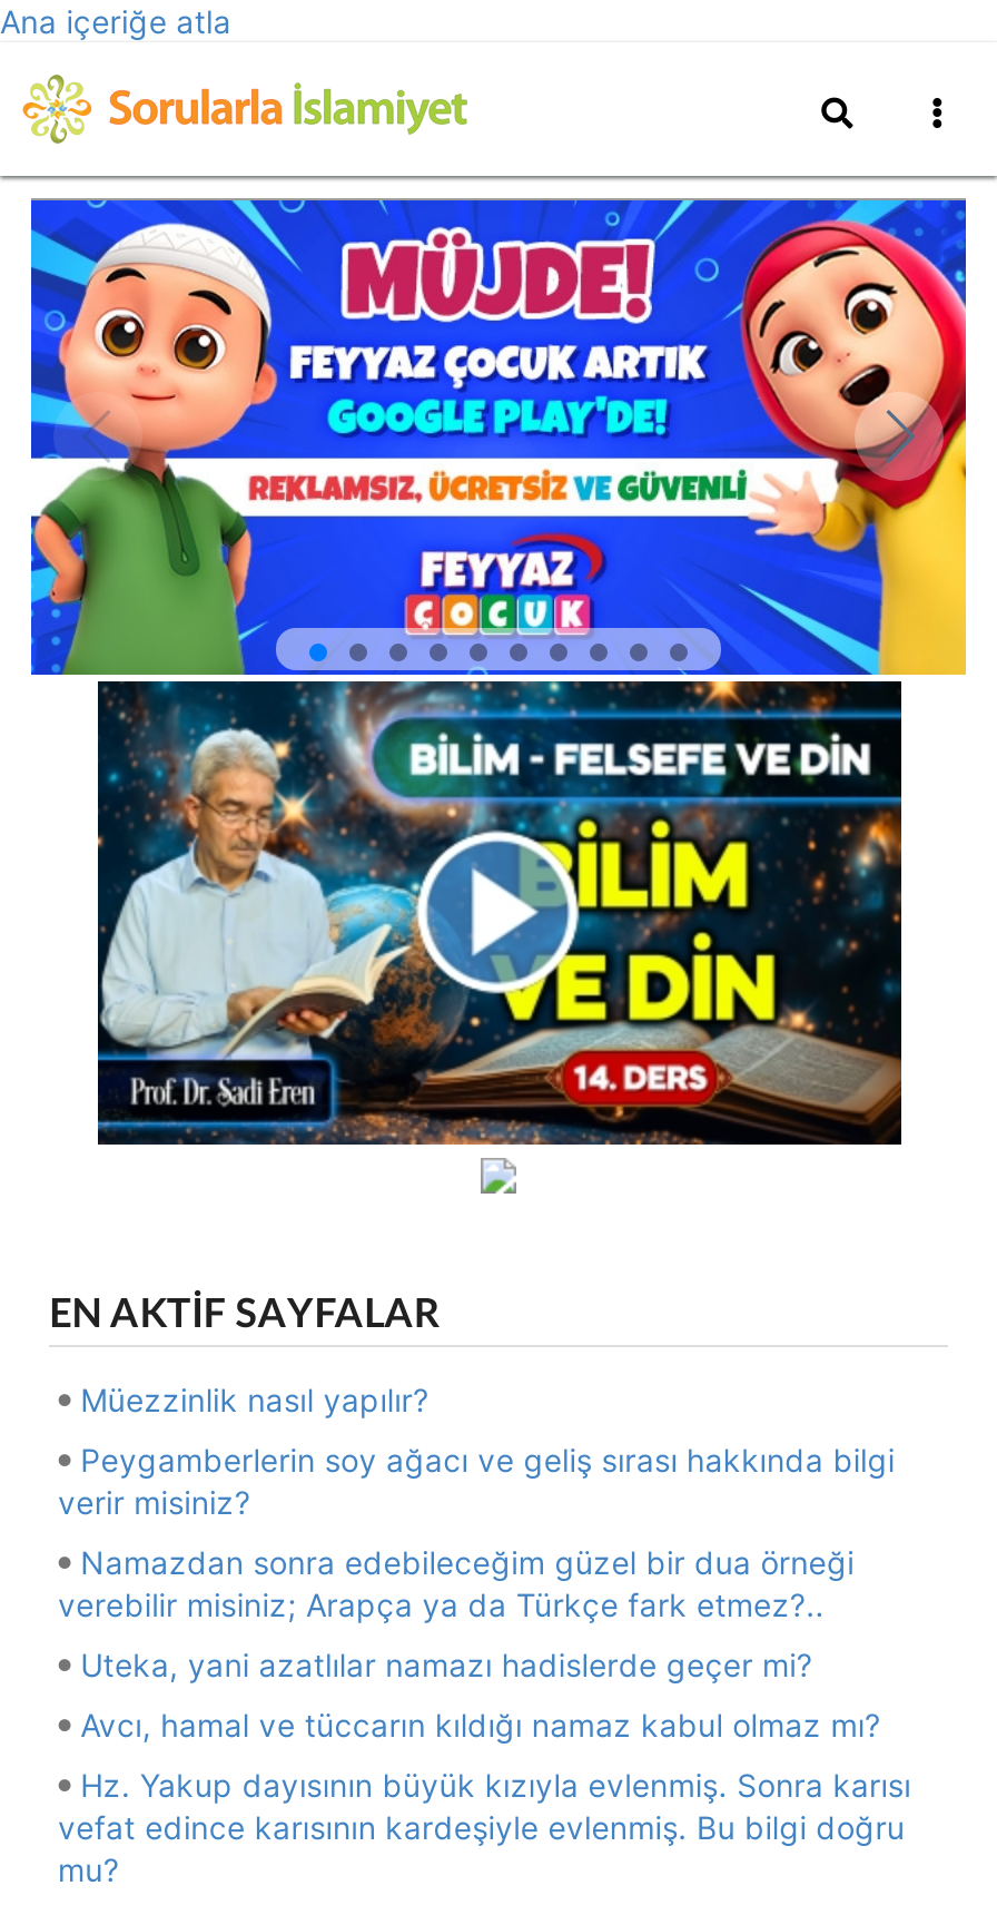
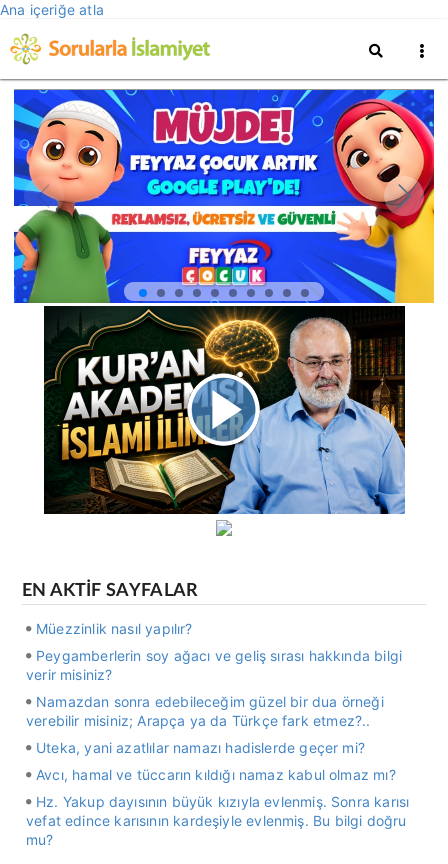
- [image]
+ [image]
